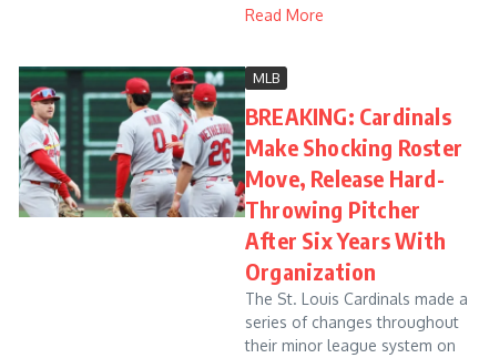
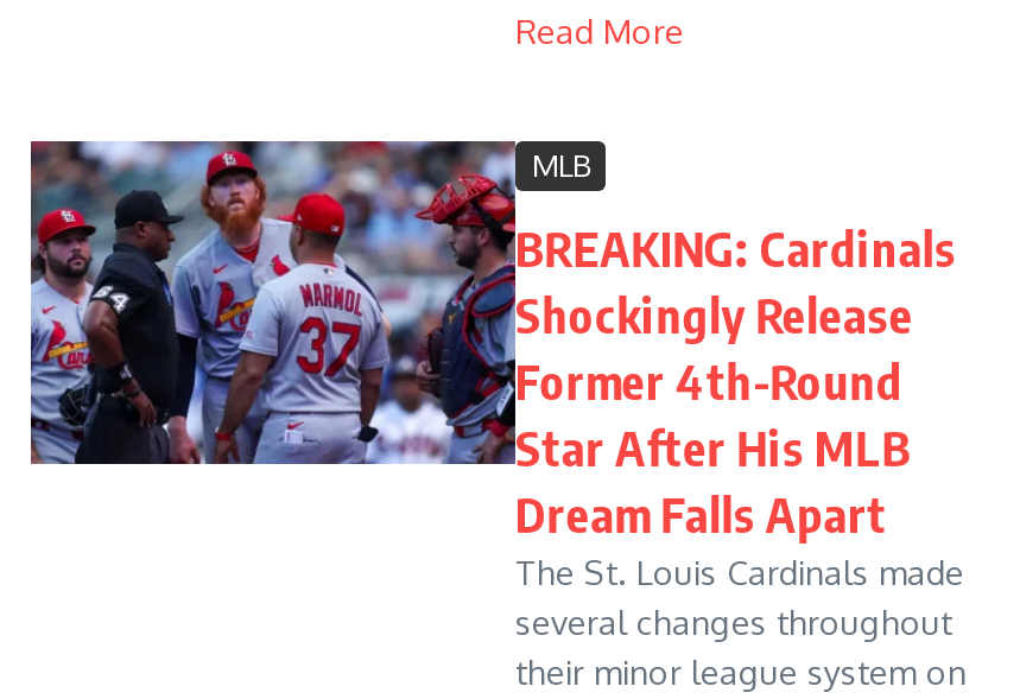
- [image]
- Make Shocking Roster
- Move, Release Hard-
- Throwing Pitcher
- After Six Years With
- Organization
- The St. Louis Cardinals made a
- series of changes throughout
+ [image]
+ Shockingly Release
+ Former 4th-Round
+ Star After His MLB
+ Dream Falls Apart
+ The St. Louis Cardinals made
+ several changes throughout
